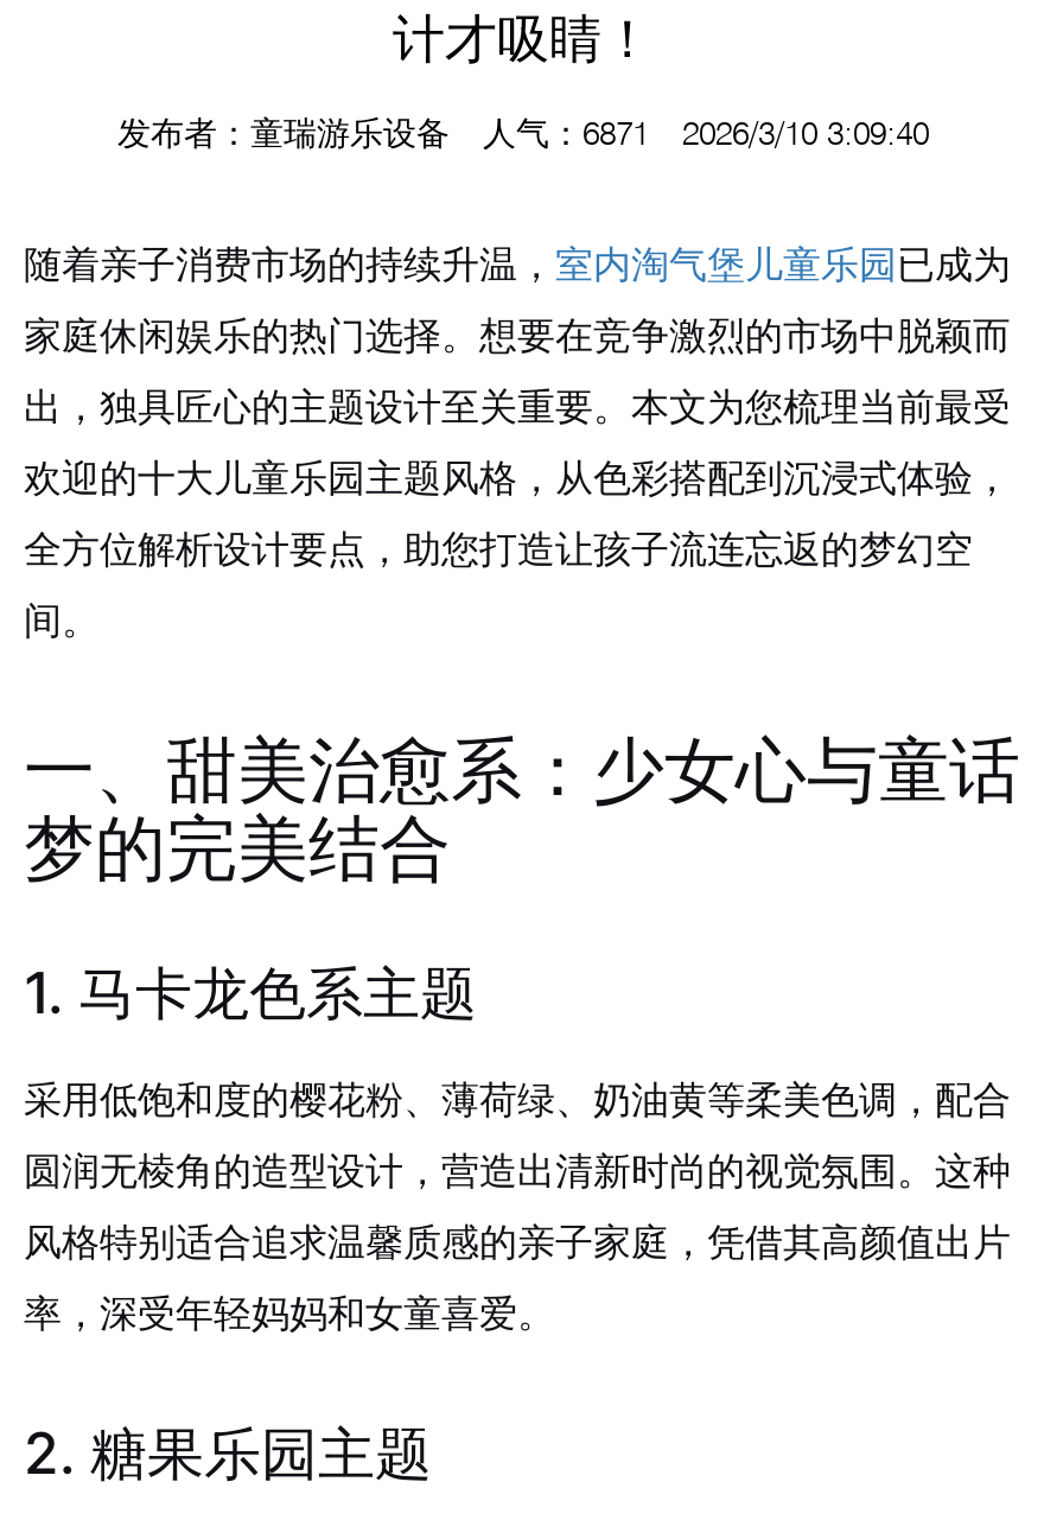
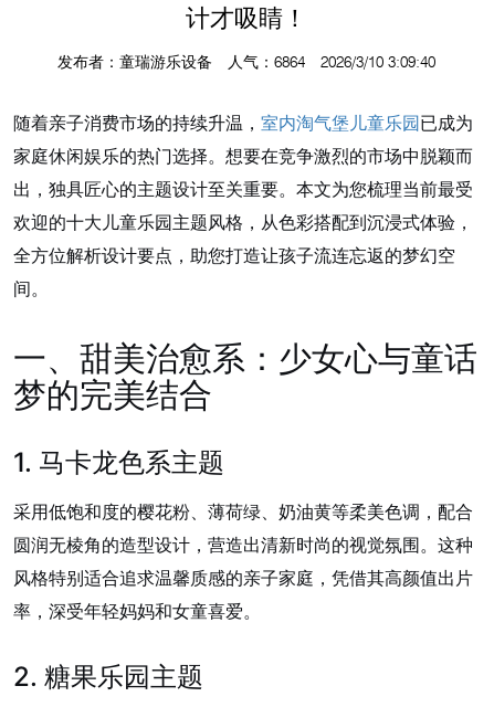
- 发布者：童瑞游乐设备 人气：6871 2026/3/10 3:09:40
+ 发布者：童瑞游乐设备 人气：6864 2026/3/10 3:09:40
